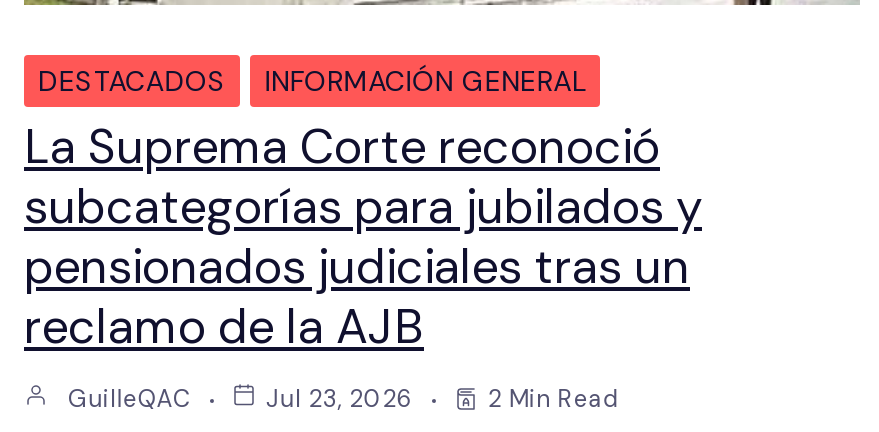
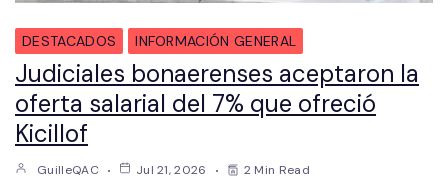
- La Suprema Corte reconoció
- subcategorías para jubilados y
- pensionados judiciales tras un
- reclamo de la AJB
+ Judiciales bonaerenses aceptaron la
+ oferta salarial del 7% que ofreció
+ Kicillof

- Jul 23, 2026
+ Jul 21, 2026
